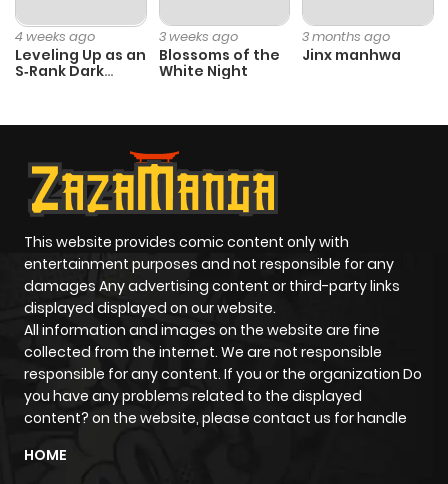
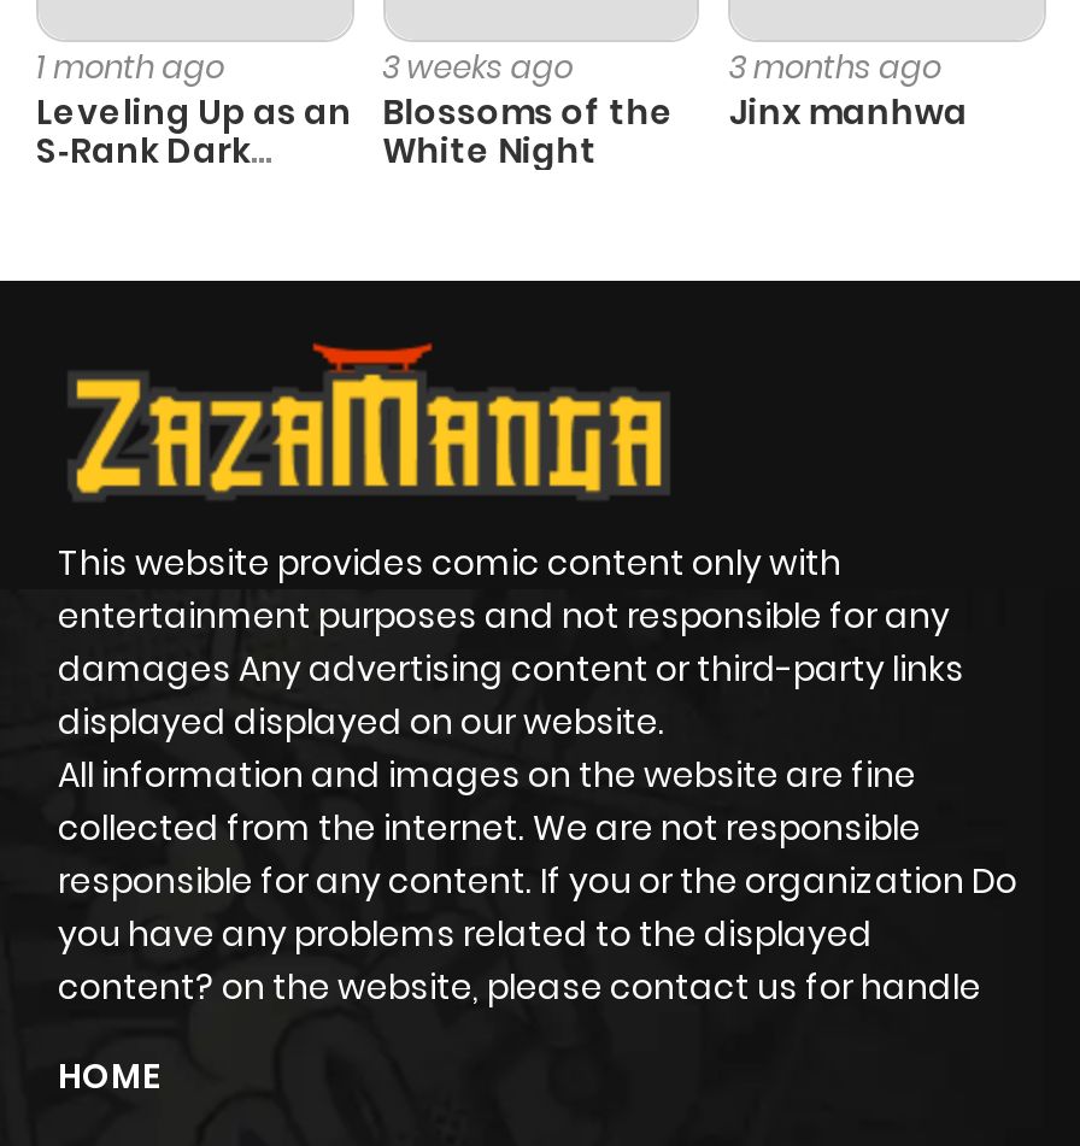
- 4 weeks ago
+ 1 month ago
